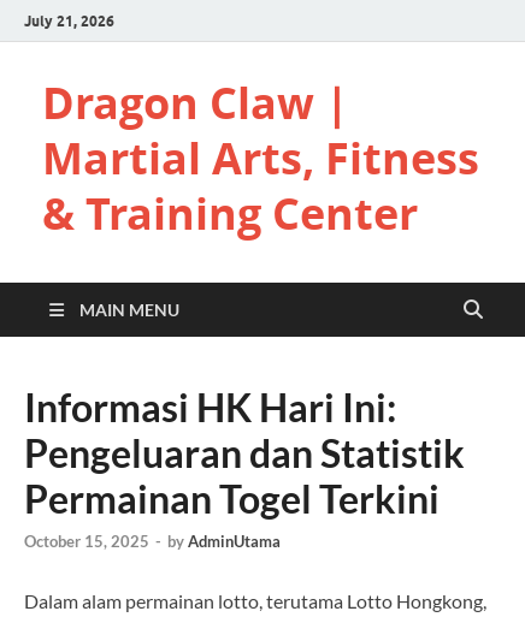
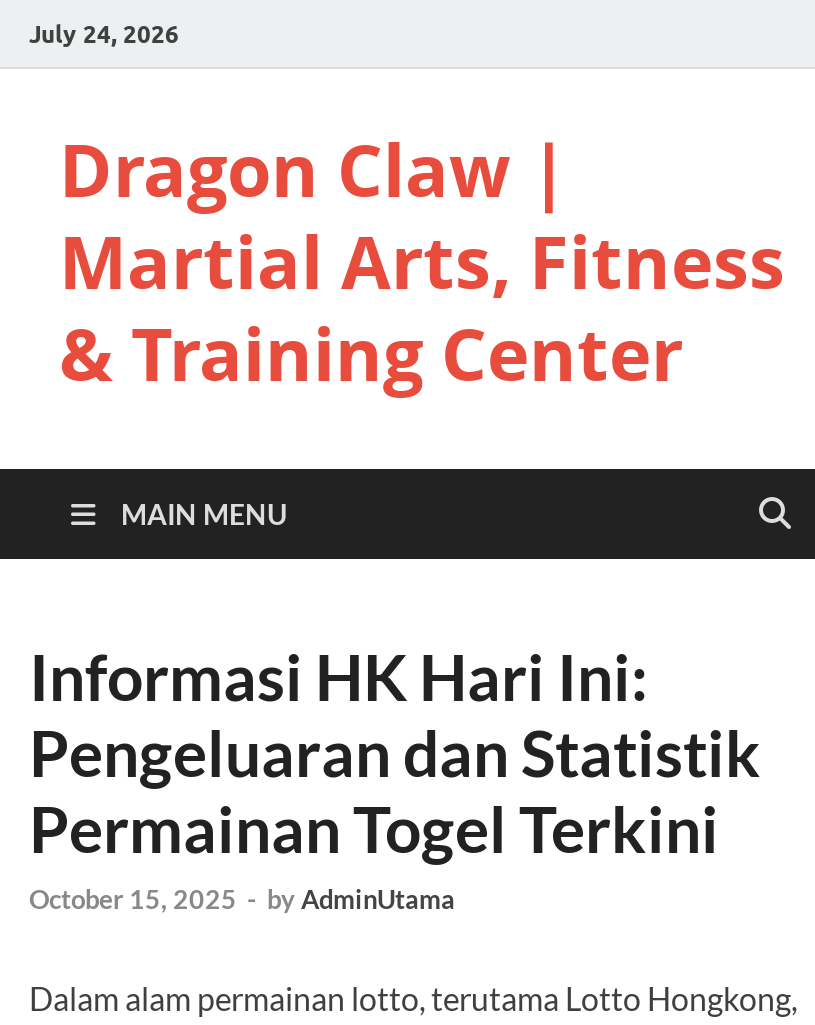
- July 21, 2026
+ July 24, 2026
